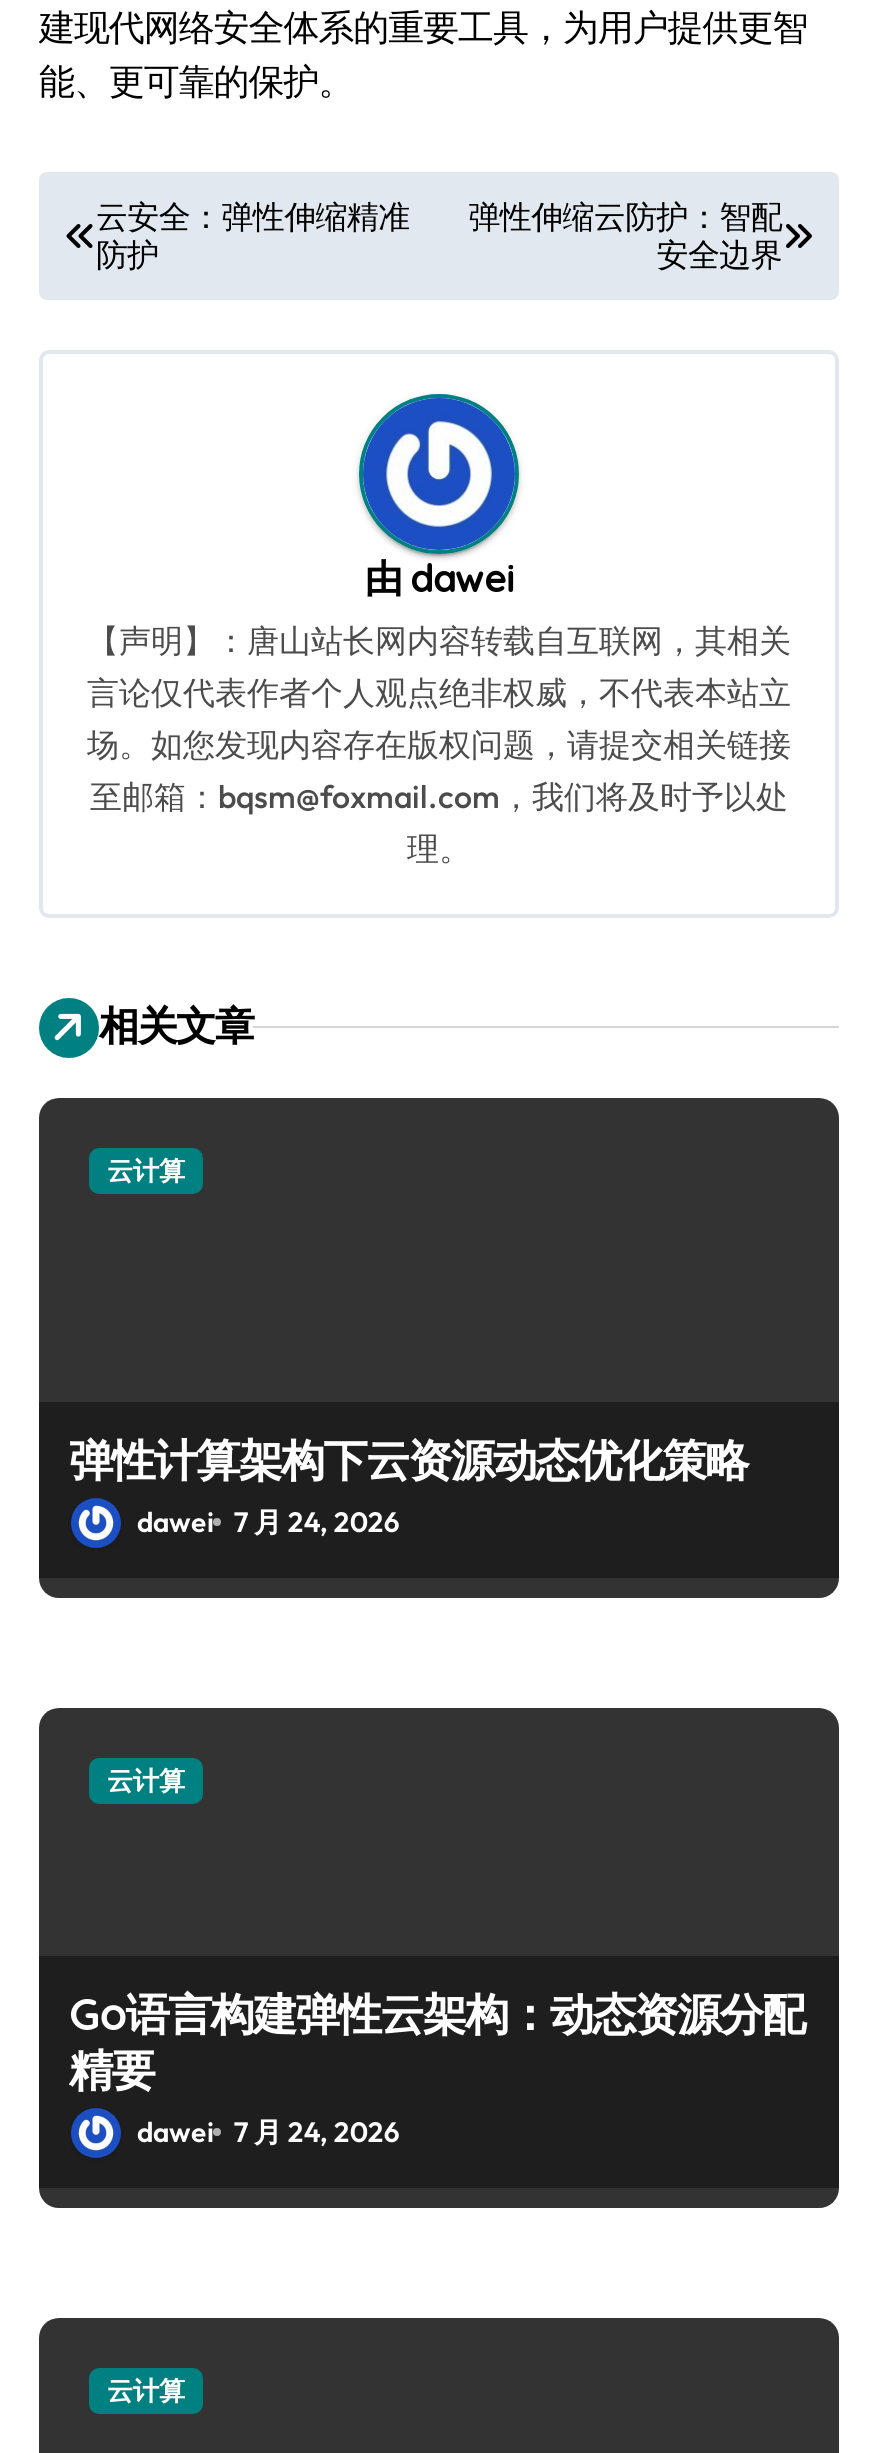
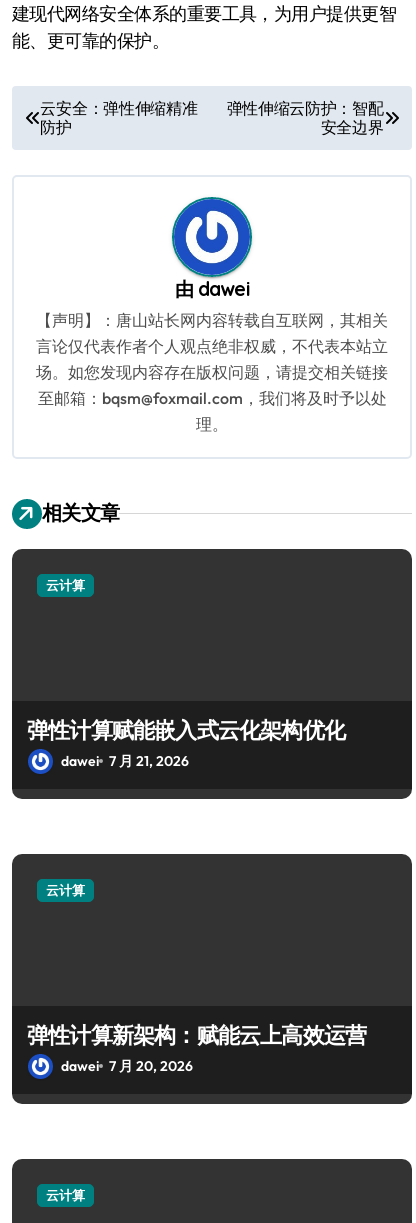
- 弹性计算架构下云资源动态优化策略
- dawei 7 月 24, 2026
+ 弹性计算赋能嵌入式云化架构优化
+ dawei 7 月 21, 2026

- Go语言构建弹性云架构：动态资源分配
- 精要
- dawei 7 月 24, 2026
+ 弹性计算新架构：赋能云上高效运营
+ dawei 7 月 20, 2026
